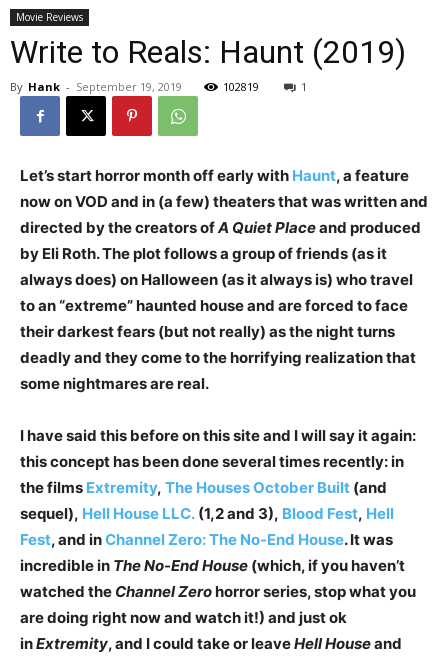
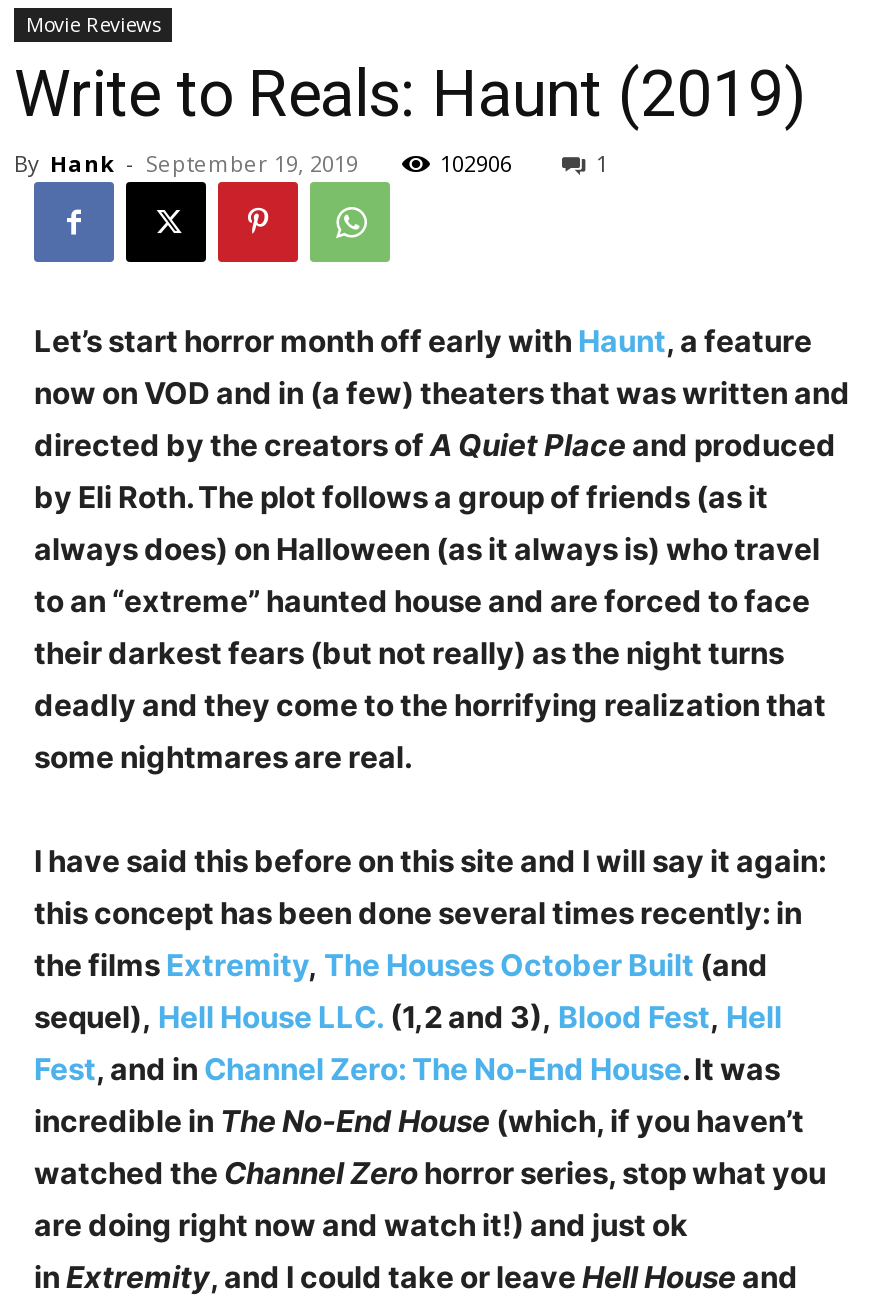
- 102819
+ 102906
